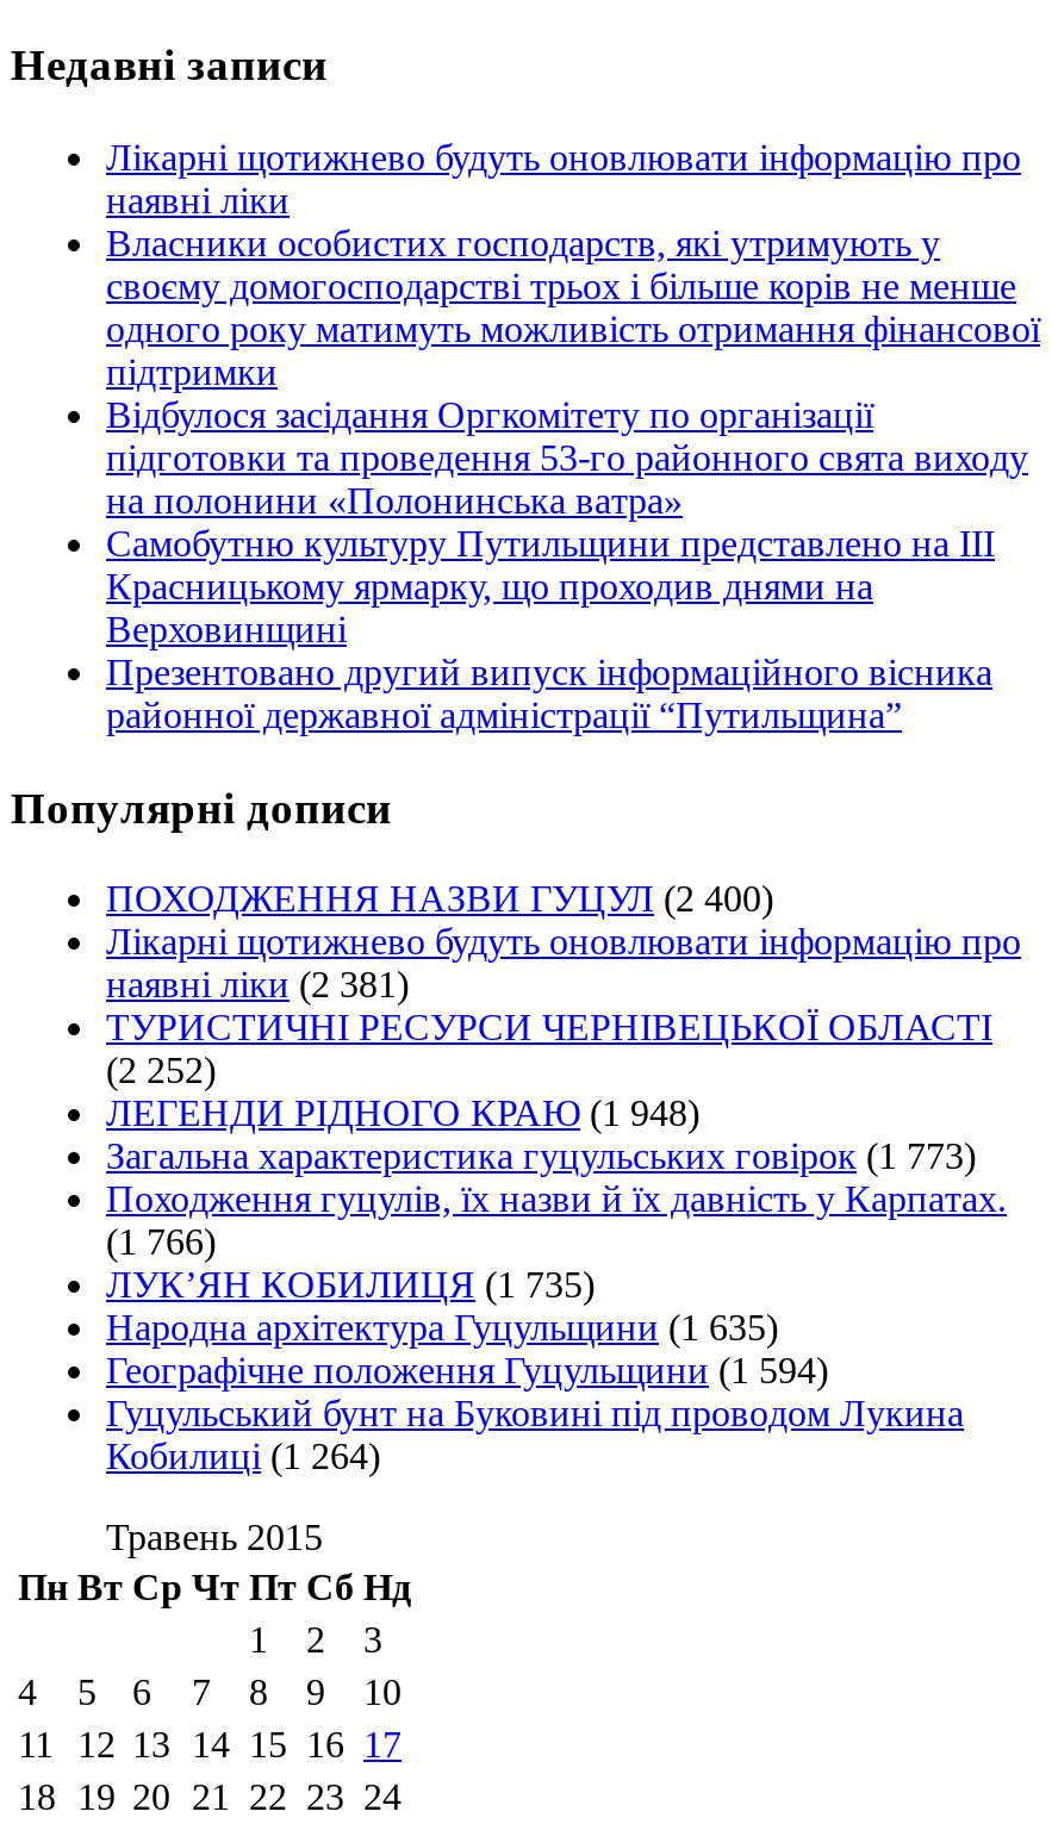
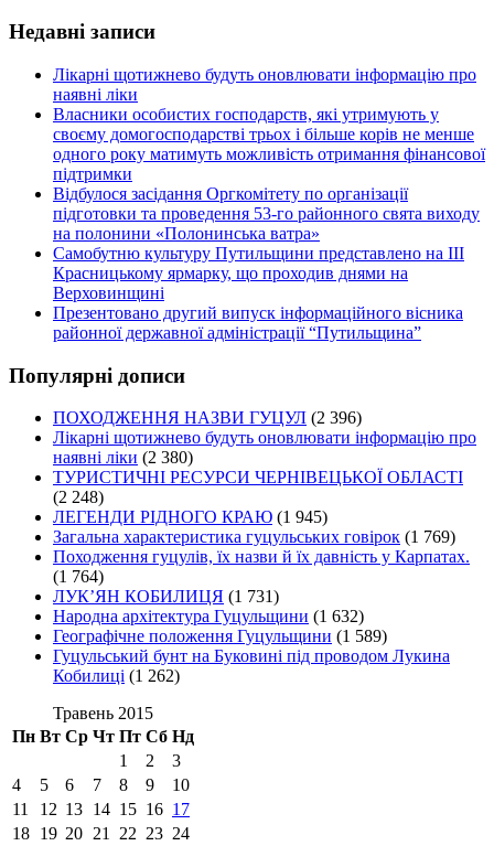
- ПОХОДЖЕННЯ НАЗВИ ГУЦУЛ (2 400)
+ ПОХОДЖЕННЯ НАЗВИ ГУЦУЛ (2 396)

- наявні ліки (2 381)
+ наявні ліки (2 380)

- (2 252)
+ (2 248)

- ЛЕГЕНДИ РІДНОГО КРАЮ (1 948)
+ ЛЕГЕНДИ РІДНОГО КРАЮ (1 945)

- Загальна характеристика гуцульських говірок (1 773)
+ Загальна характеристика гуцульських говірок (1 769)

- (1 766)
+ (1 764)

- ЛУК’ЯН КОБИЛИЦЯ (1 735)
+ ЛУК’ЯН КОБИЛИЦЯ (1 731)

- Народна архітектура Гуцульщини (1 635)
+ Народна архітектура Гуцульщини (1 632)

- Географічне положення Гуцульщини (1 594)
+ Географічне положення Гуцульщини (1 589)

- Кобилиці (1 264)
+ Кобилиці (1 262)
